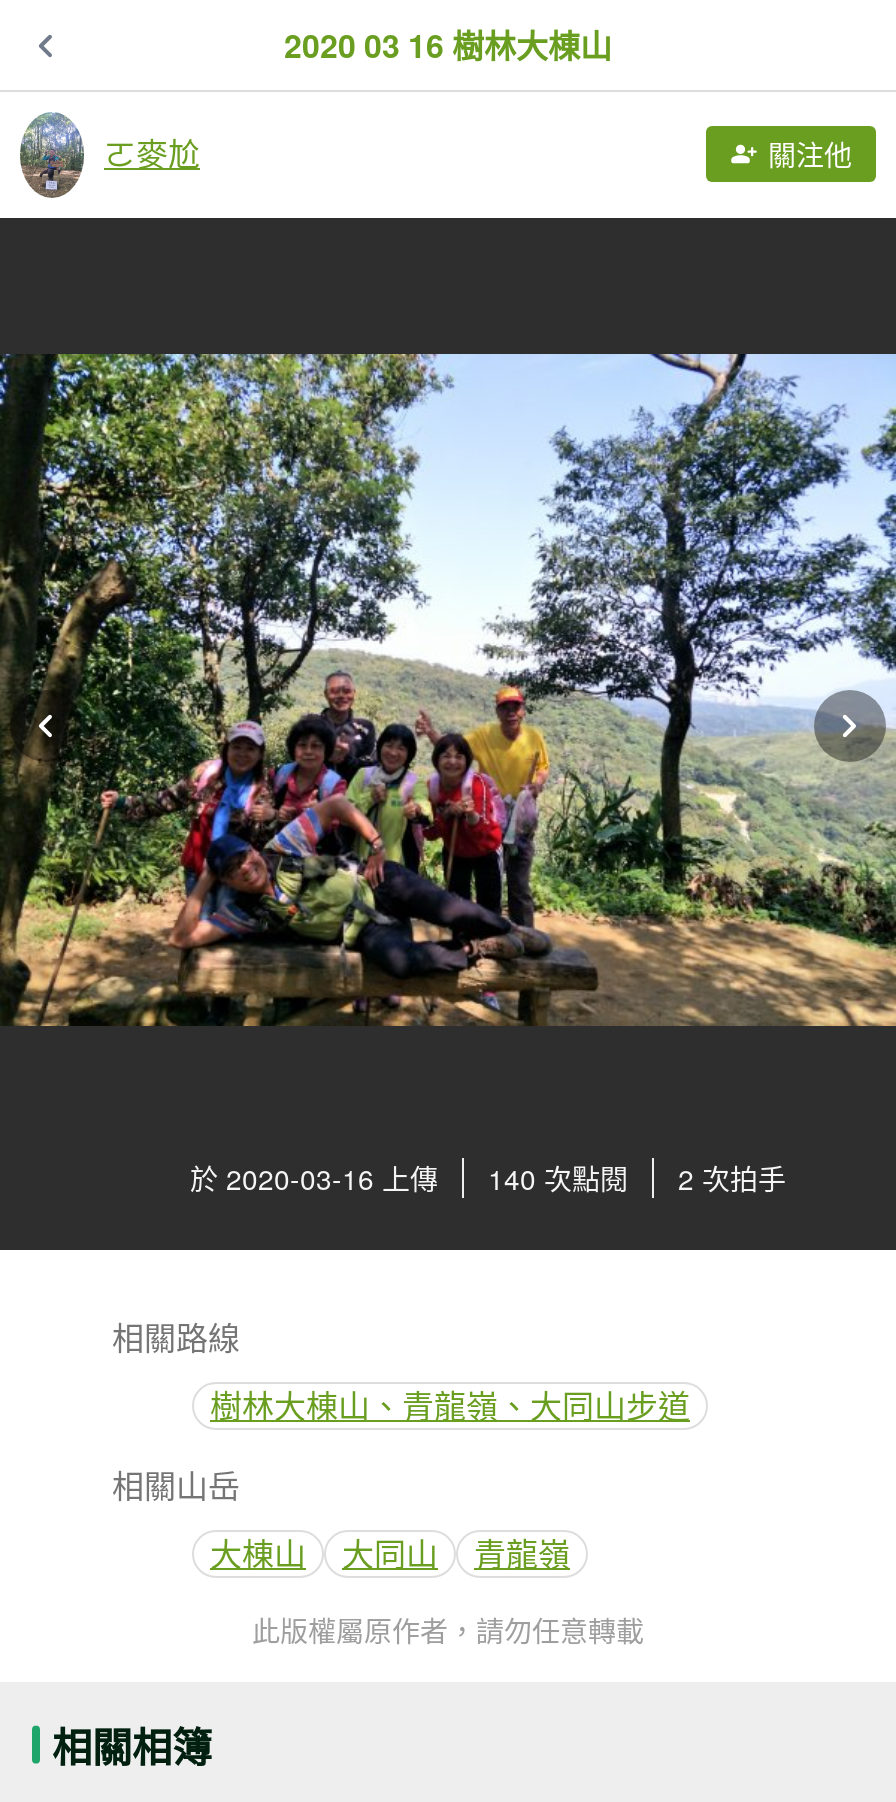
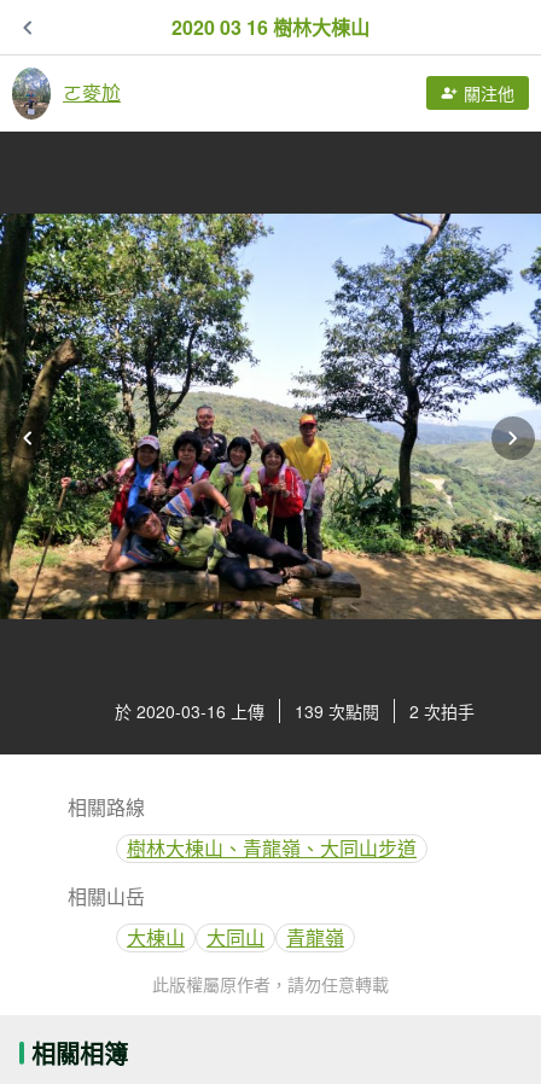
- 於 2020-03-16 上傳 140 次點閱 2 次拍手
+ 於 2020-03-16 上傳 139 次點閱 2 次拍手
